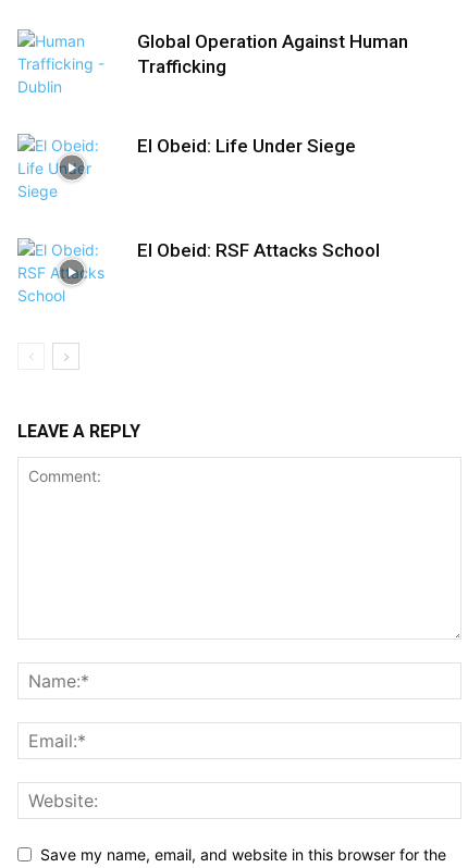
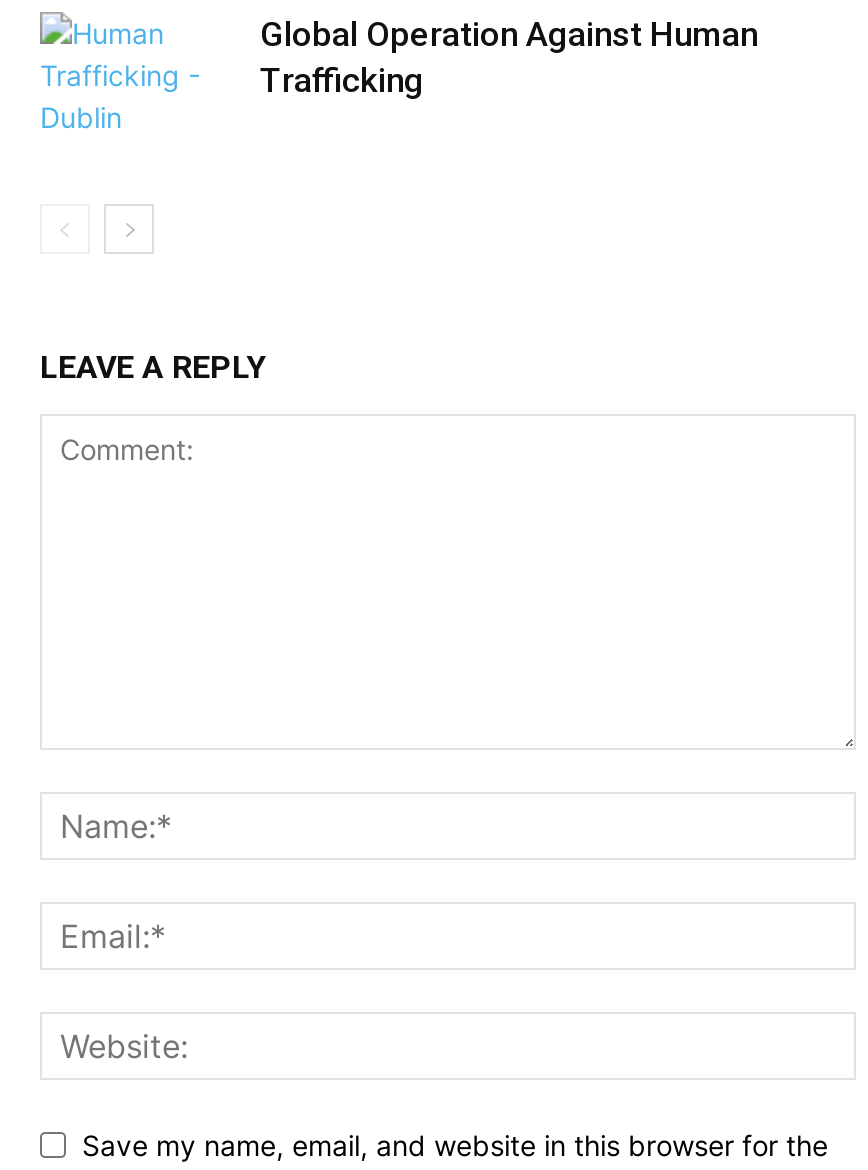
- [image]
- El Obeid: Life Under Siege

- [image]
- El Obeid: RSF Attacks School
